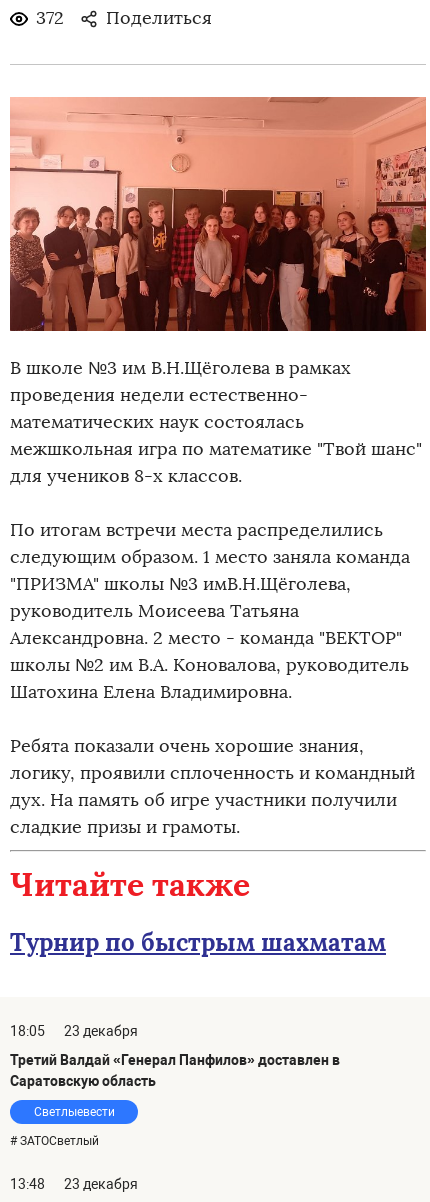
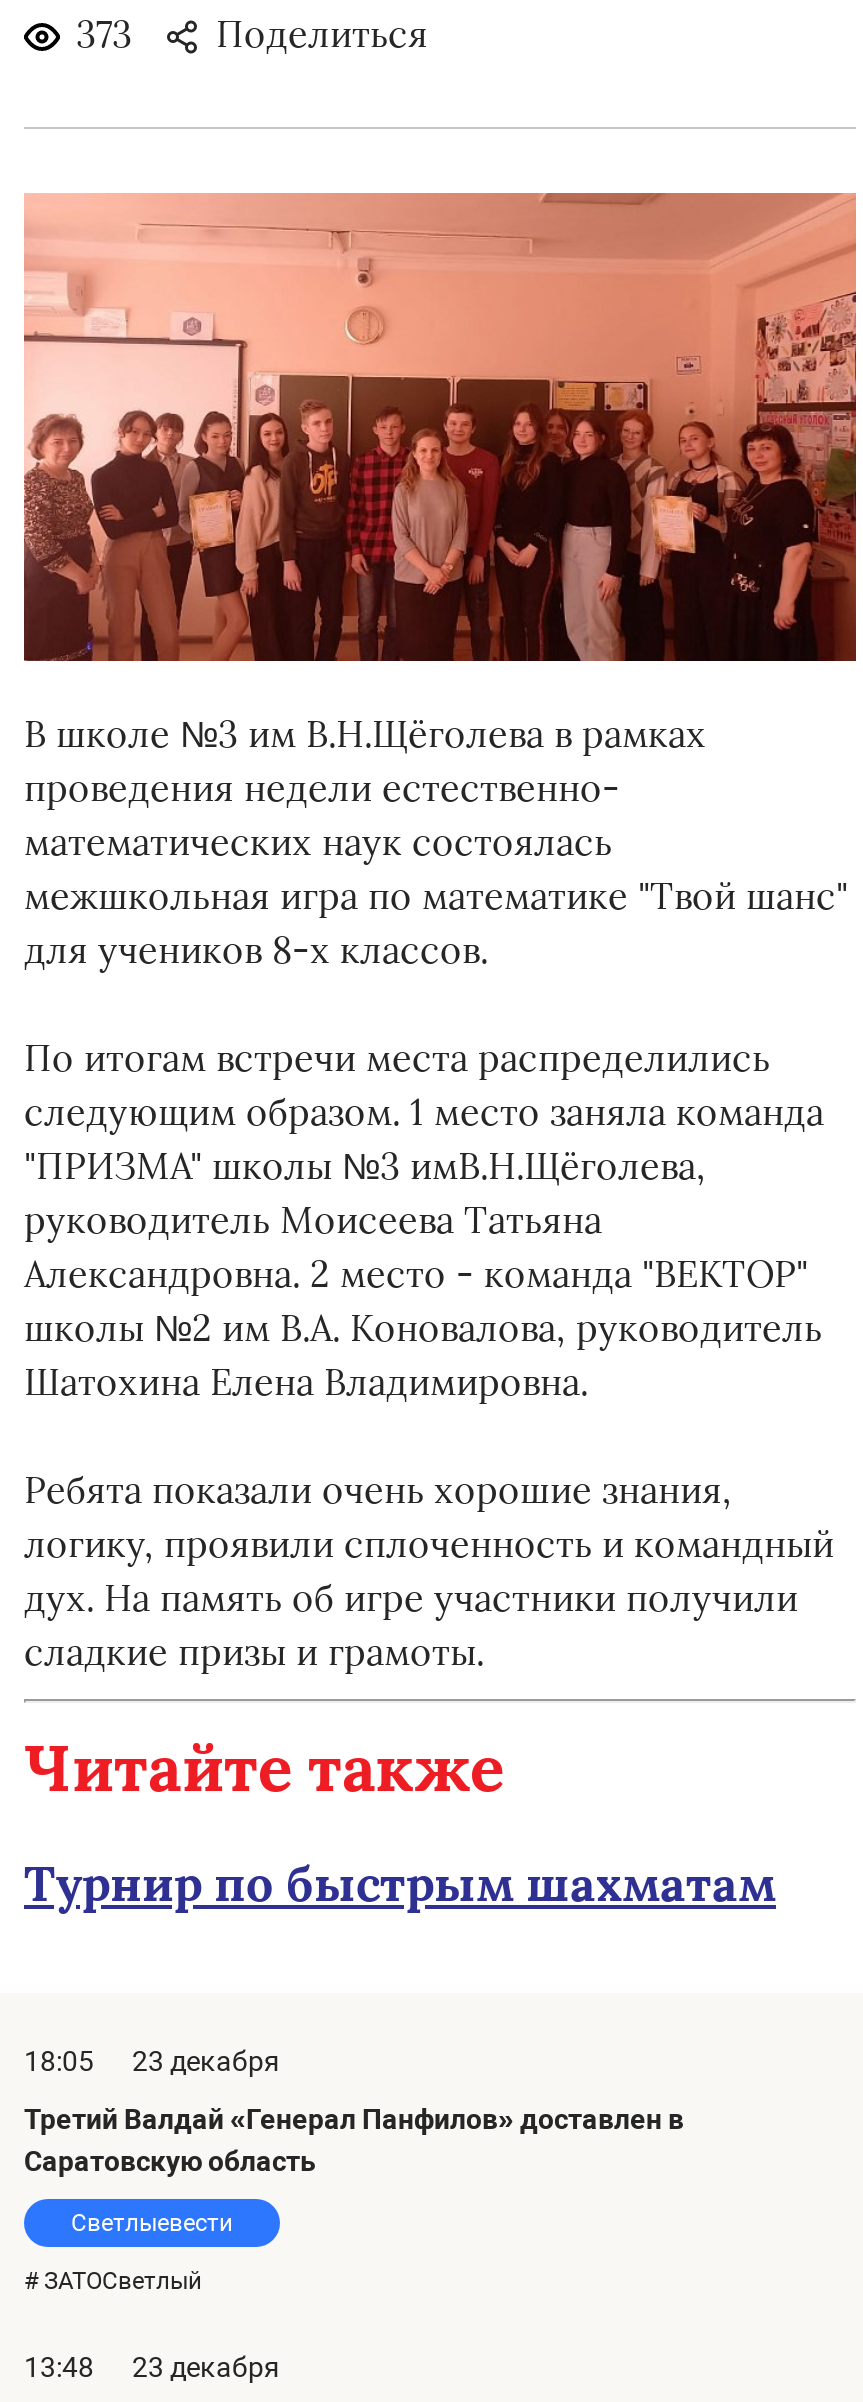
- 372 Поделиться
+ 373 Поделиться
